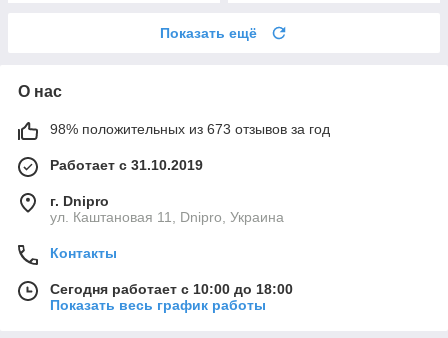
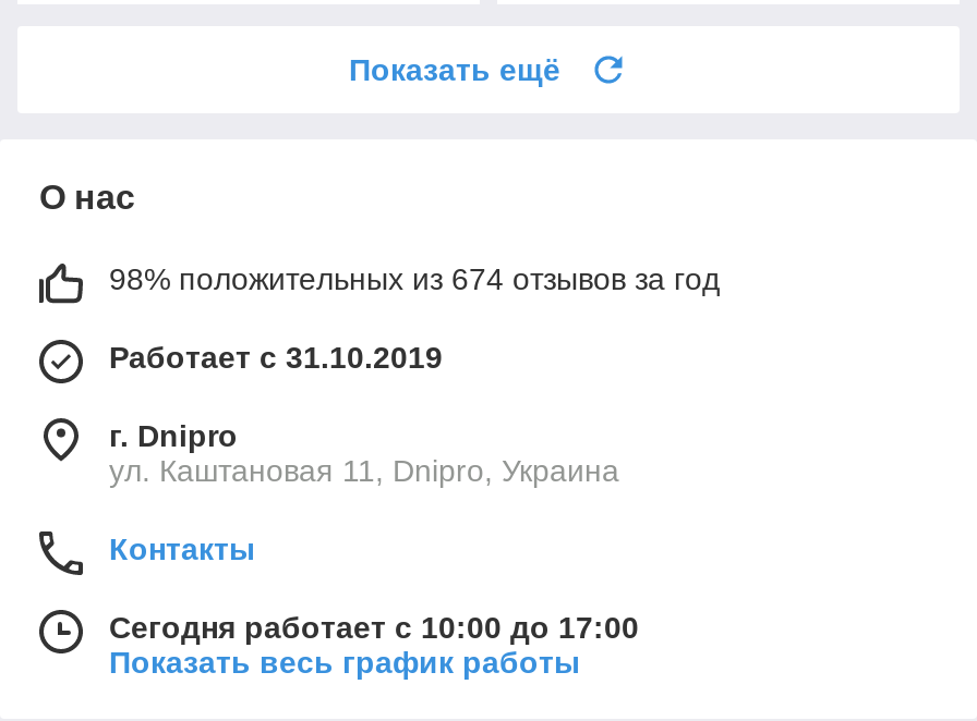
- 98% положительных из 673 отзывов за год
+ 98% положительных из 674 отзывов за год

- Сегодня работает с 10:00 до 18:00
+ Сегодня работает с 10:00 до 17:00
